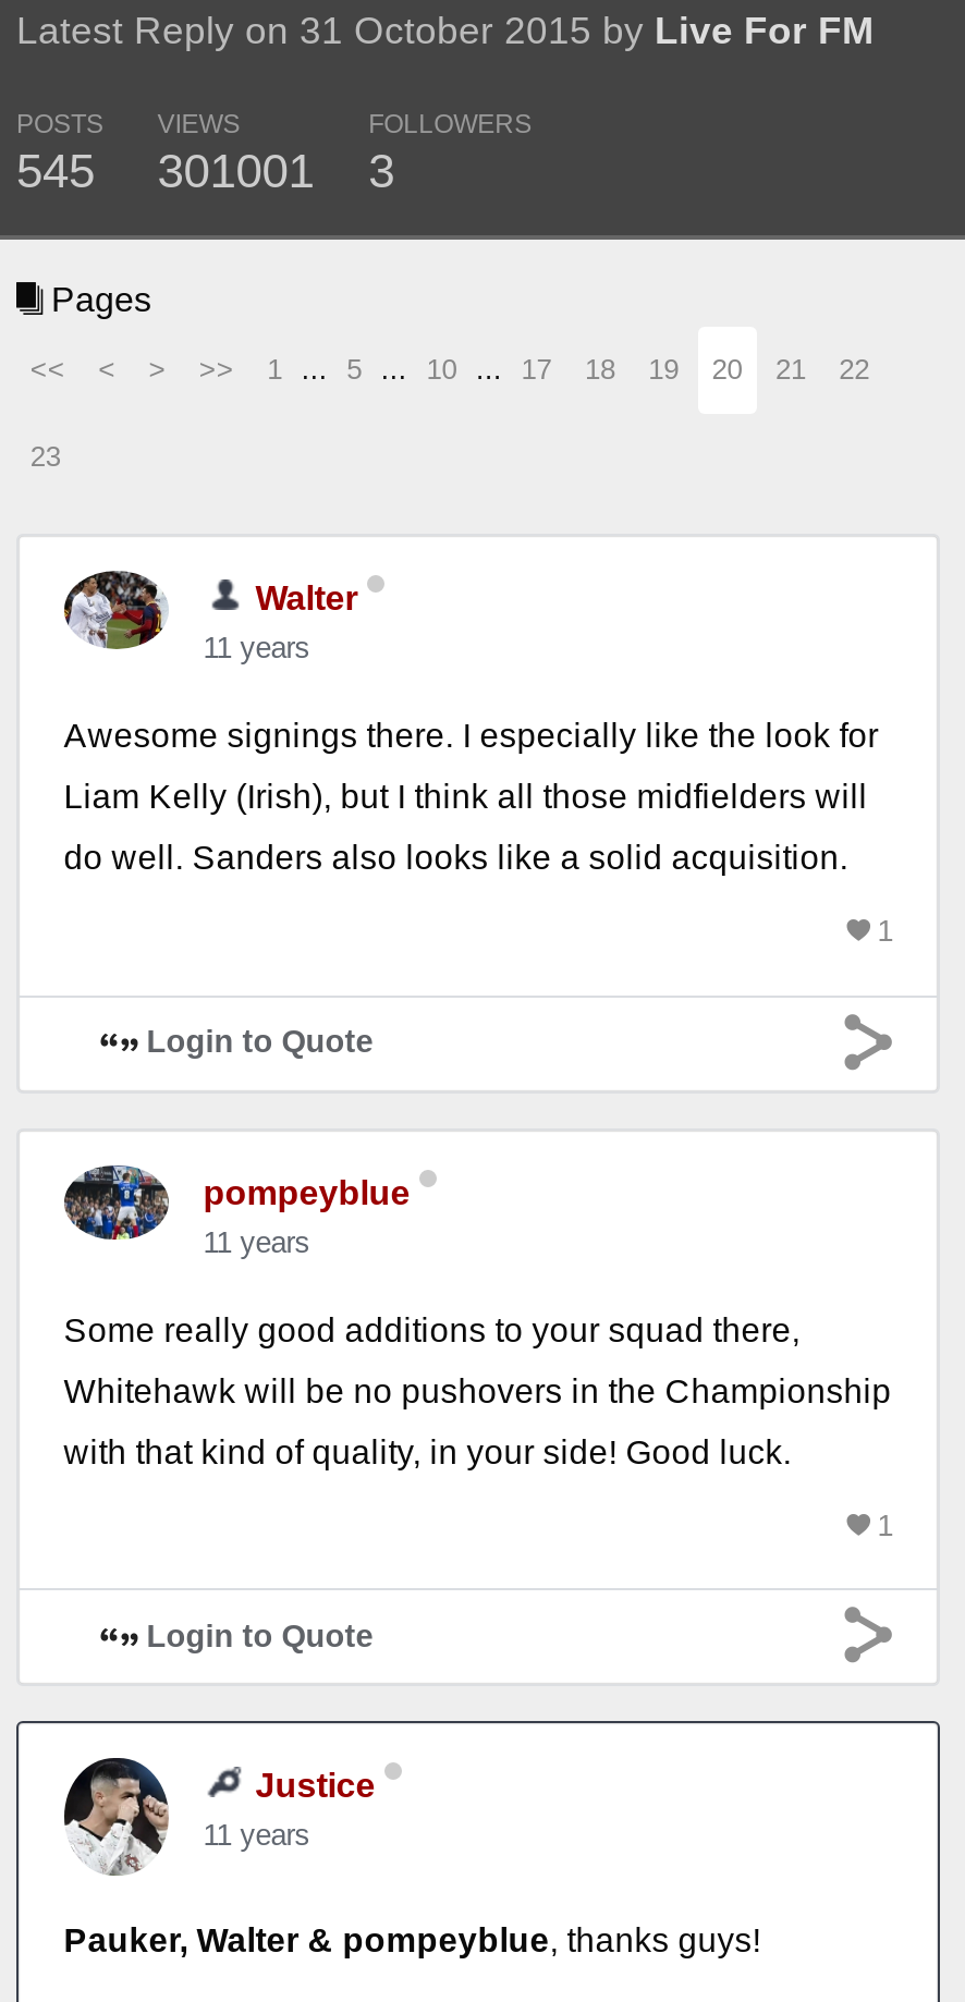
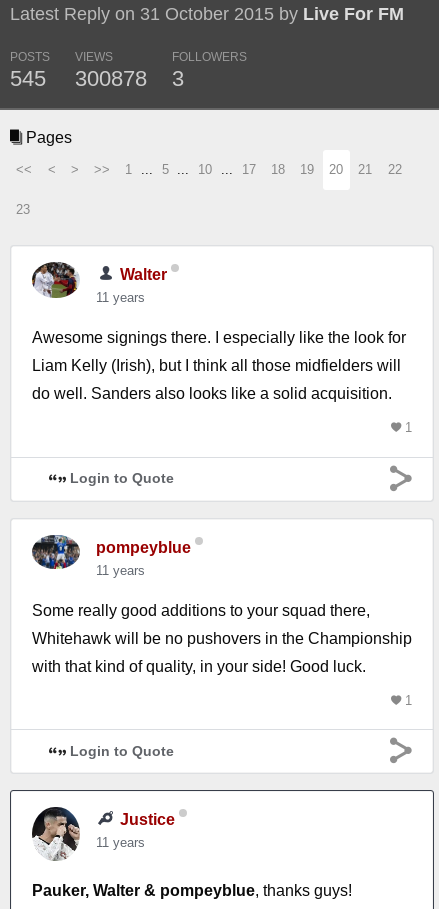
- 545 301001 3
+ 545 300878 3
